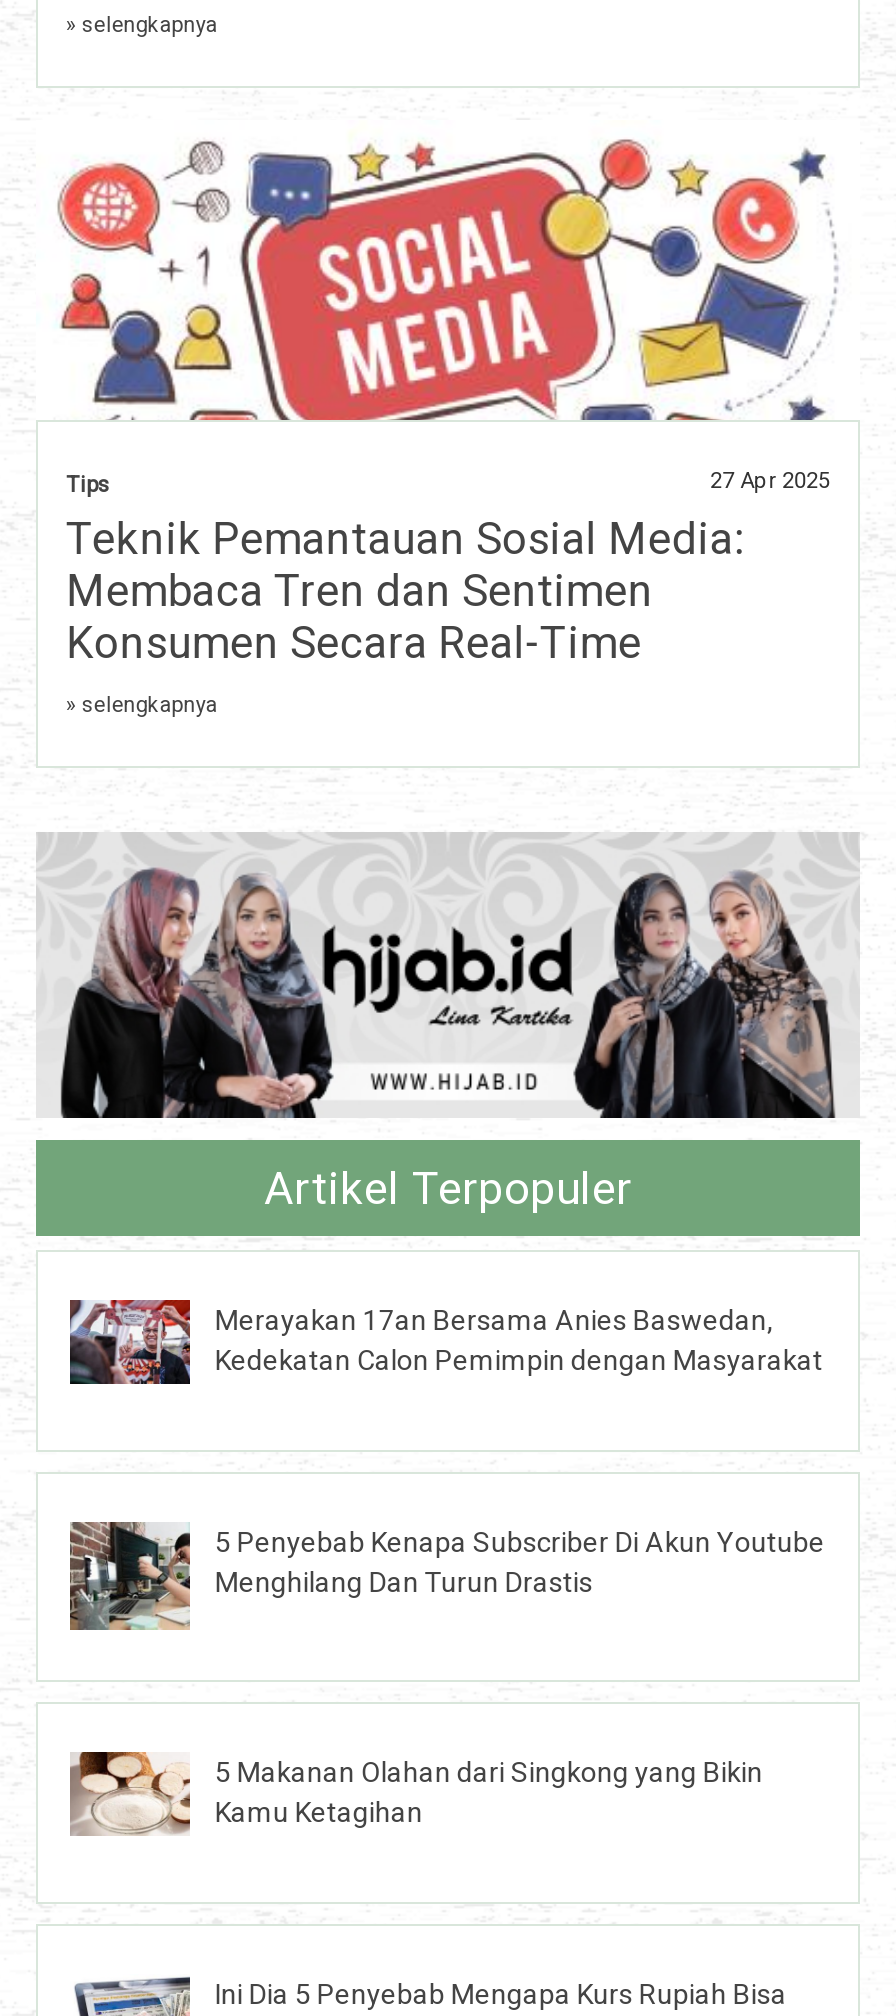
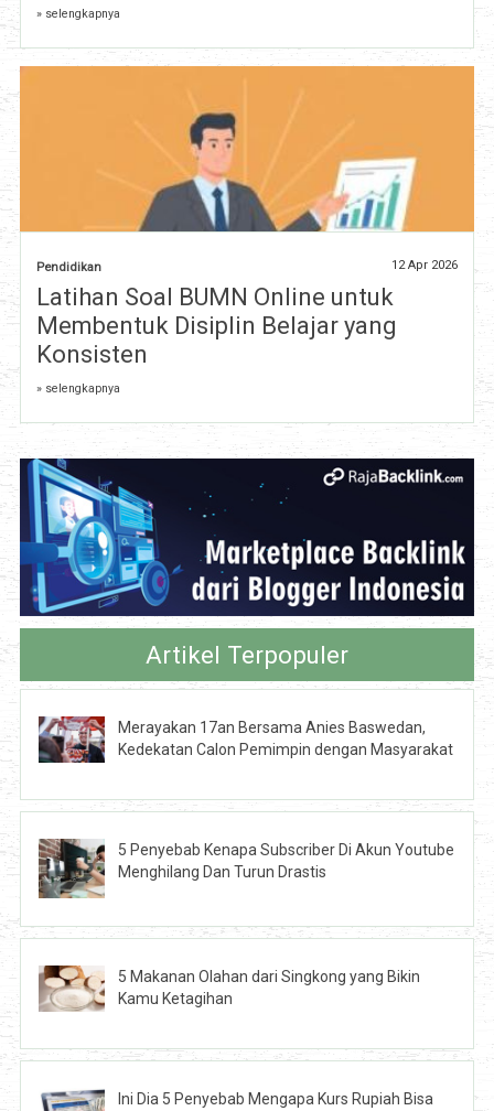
- [image]
- Tips
- 27 Apr 2025
- Teknik Pemantauan Sosial Media:
- Membaca Tren dan Sentimen
- Konsumen Secara Real-Time
+ [image]
+ Pendidikan
+ 12 Apr 2026
+ Latihan Soal BUMN Online untuk
+ Membentuk Disiplin Belajar yang
+ Konsisten

- [image]
+ [image]
